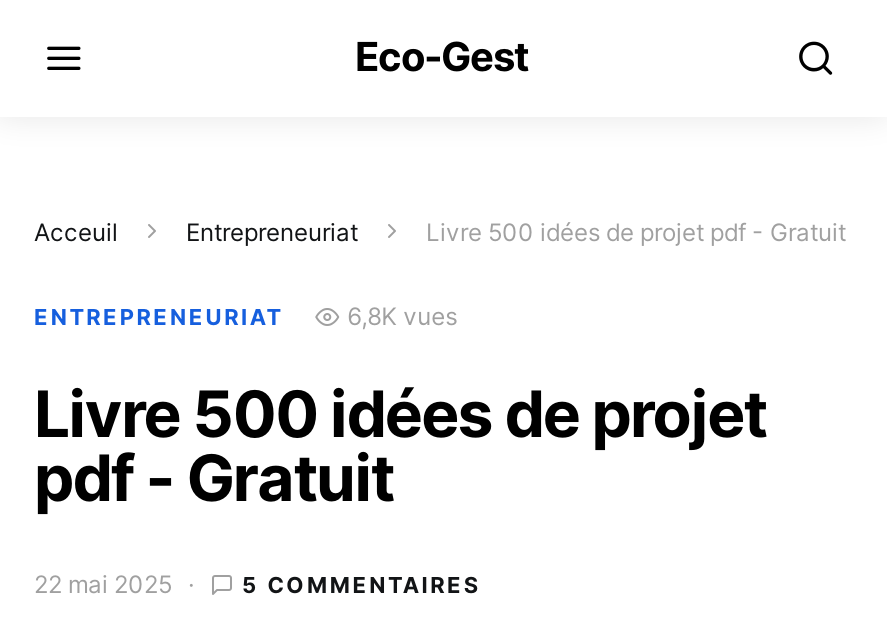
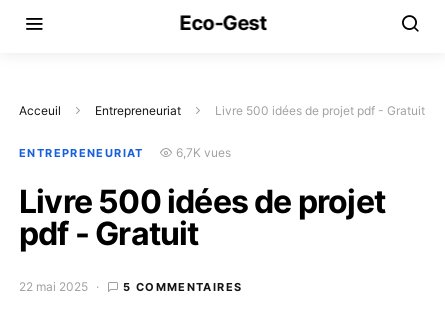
- 6,8K vues
+ 6,7K vues
